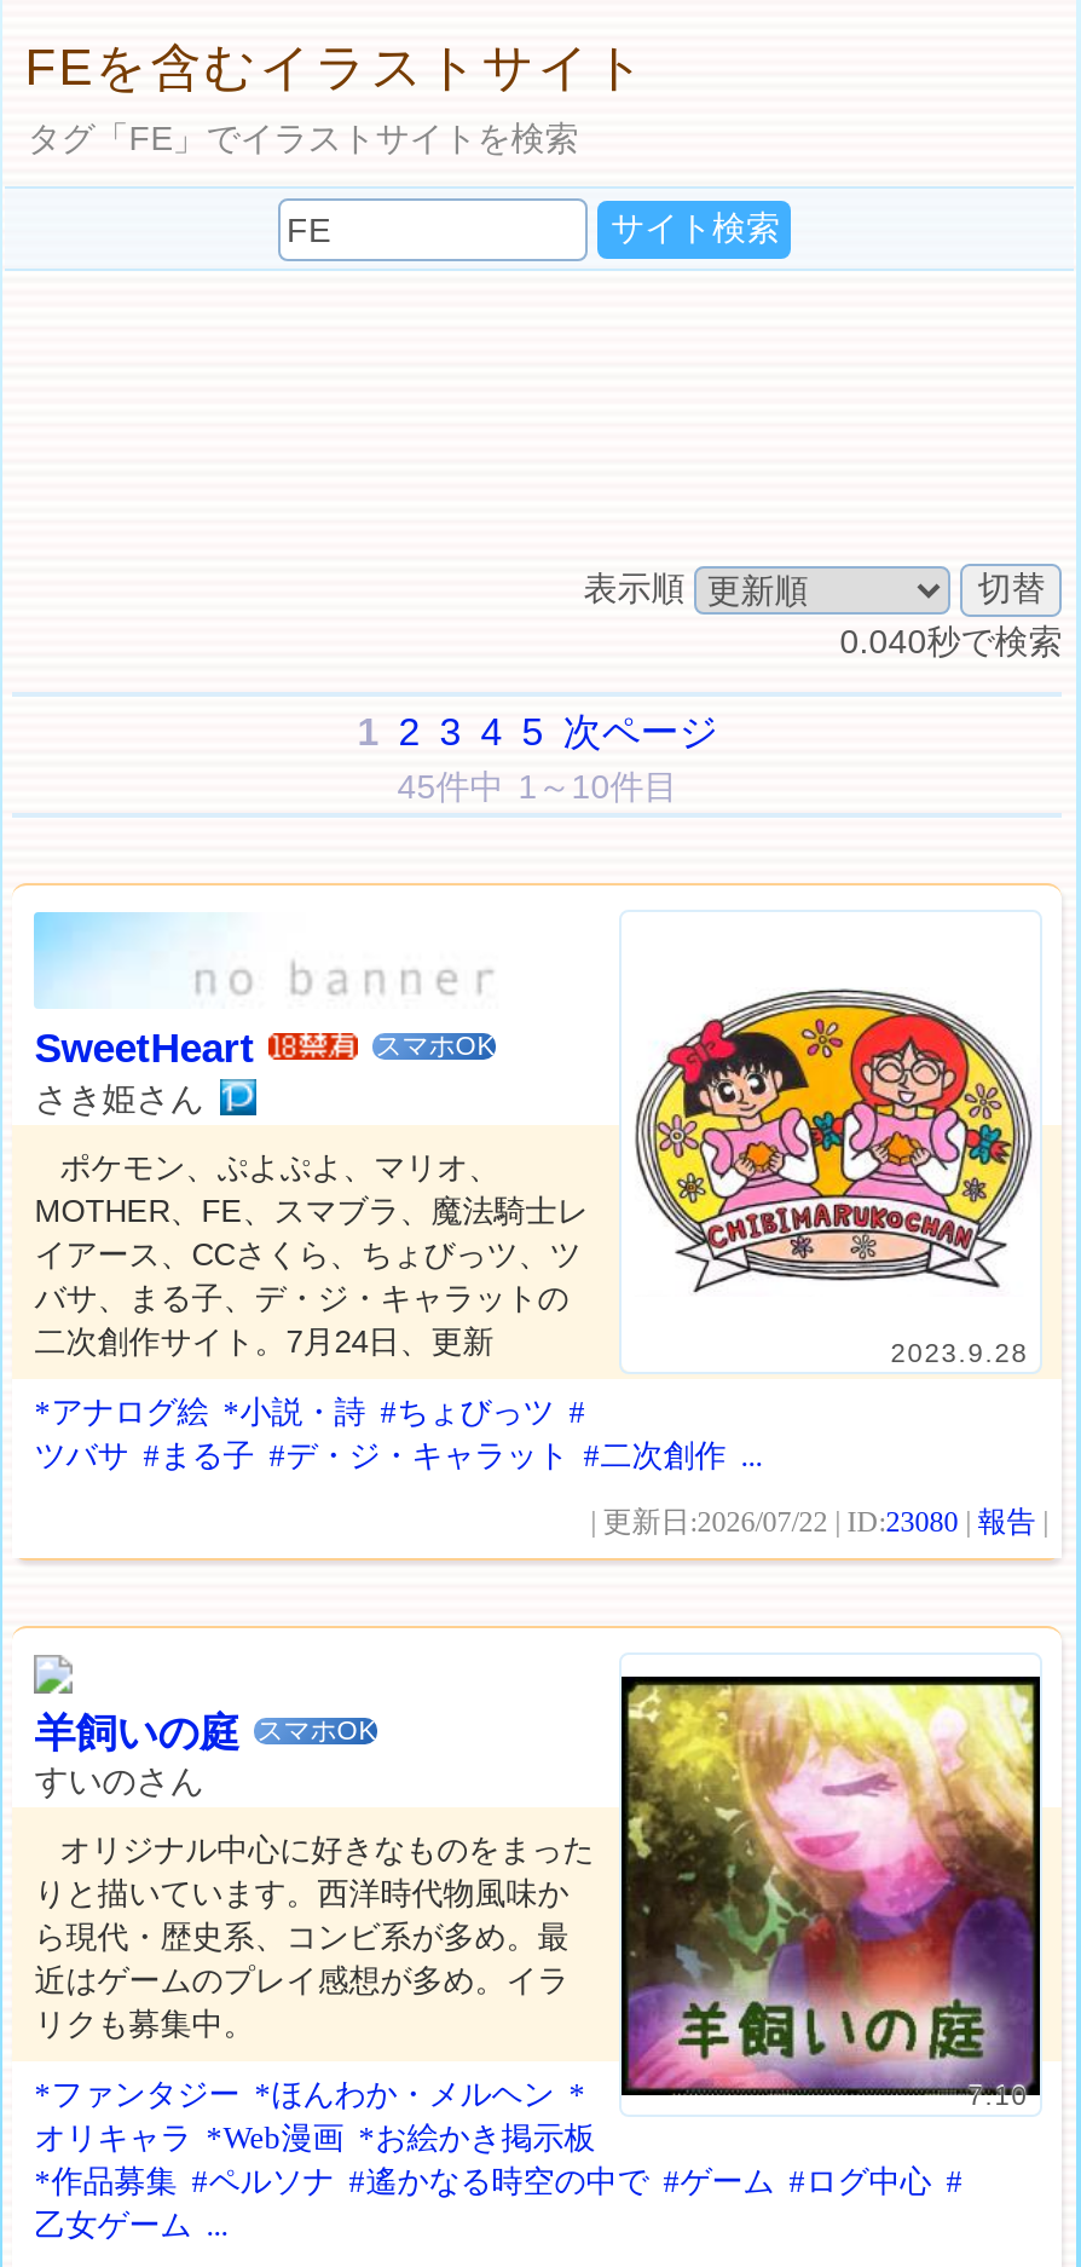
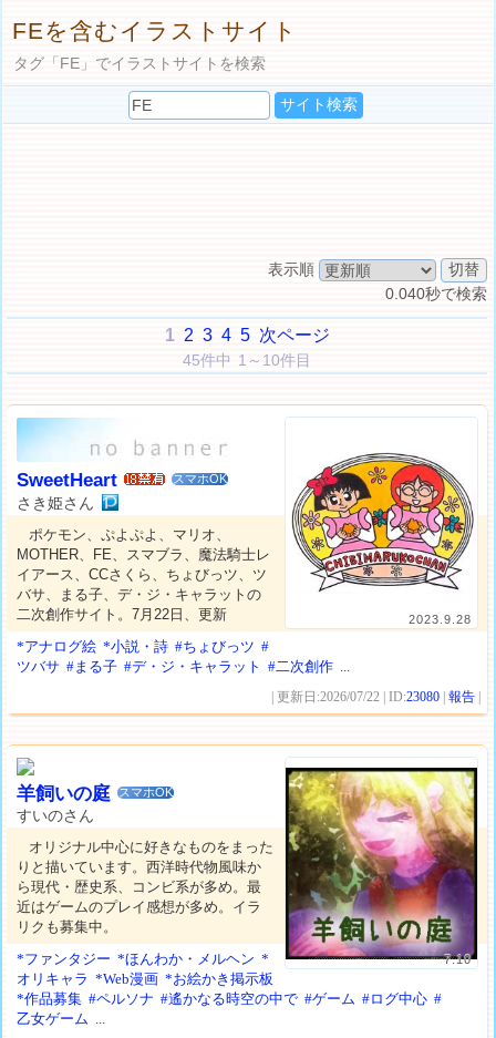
- 二次創作サイト。7月24日、更新
+ 二次創作サイト。7月22日、更新
